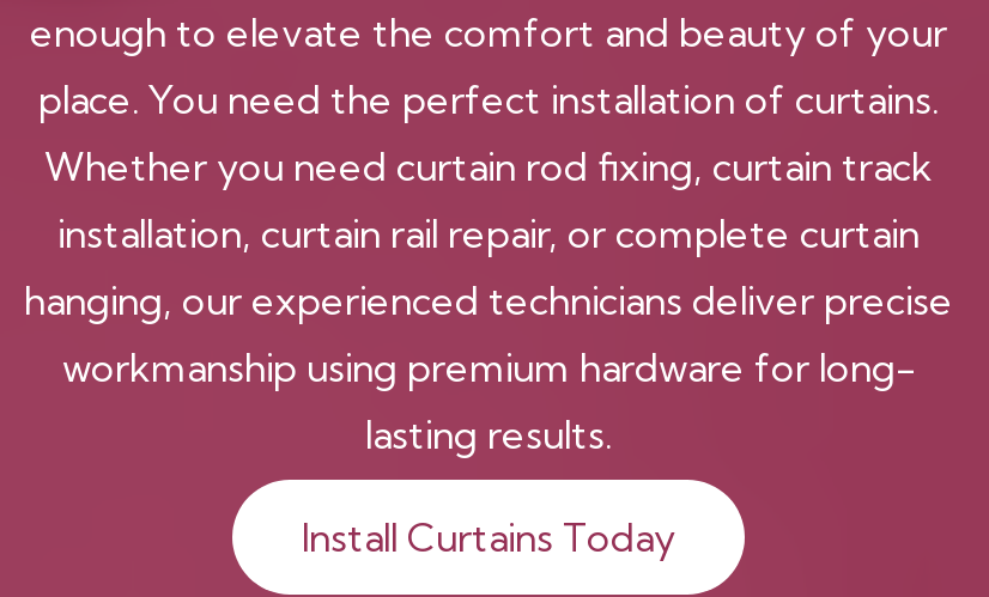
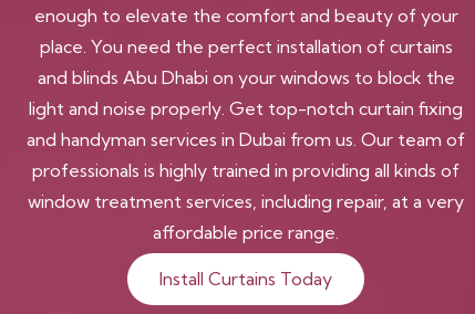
- place. You need the perfect installation of curtains.
- Whether you need curtain rod fixing, curtain track
- installation, curtain rail repair, or complete curtain
- hanging, our experienced technicians deliver precise
- workmanship using premium hardware for long-
- lasting results.
+ place. You need the perfect installation of curtains
+ and blinds Abu Dhabi on your windows to block the
+ light and noise properly. Get top-notch curtain fixing
+ and handyman services in Dubai from us. Our team of
+ professionals is highly trained in providing all kinds of
+ window treatment services, including repair, at a very
+ affordable price range.
